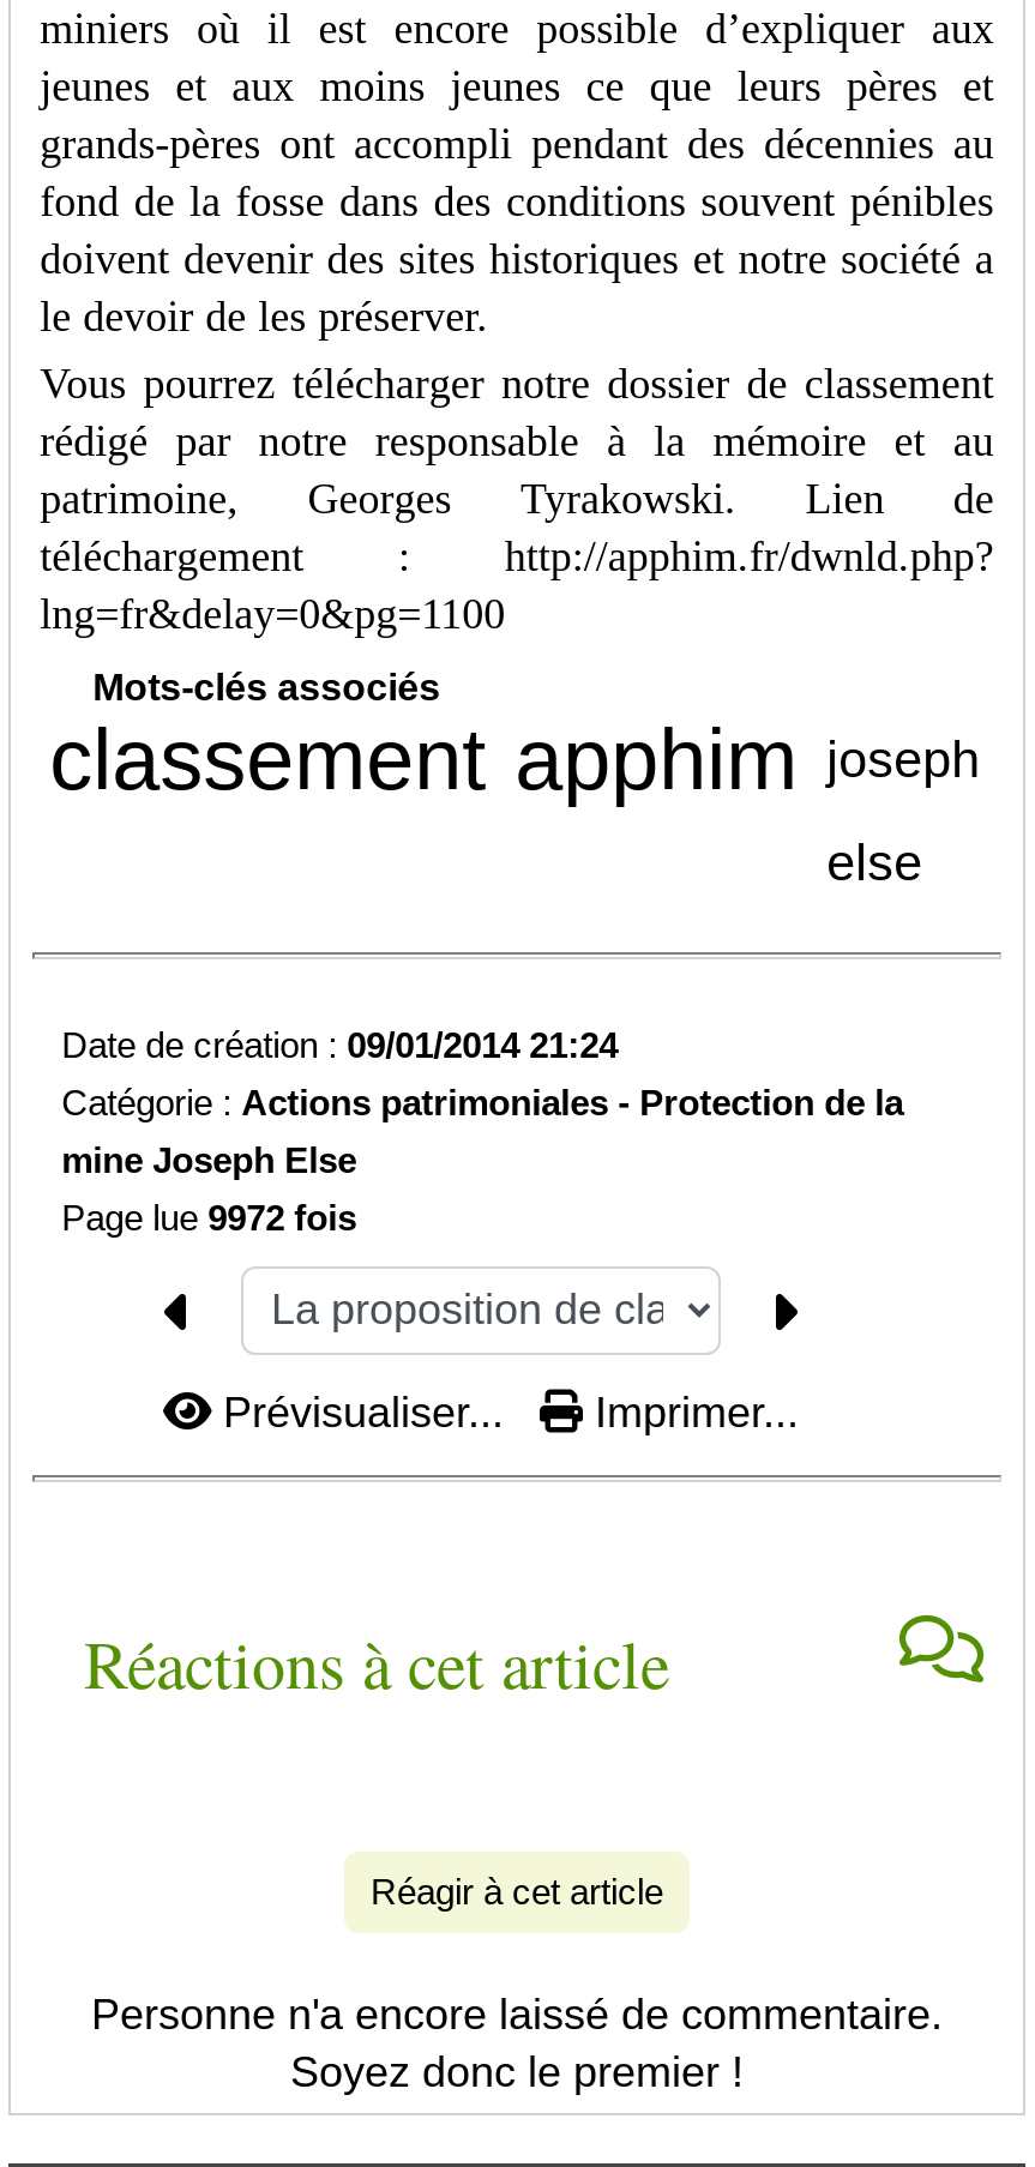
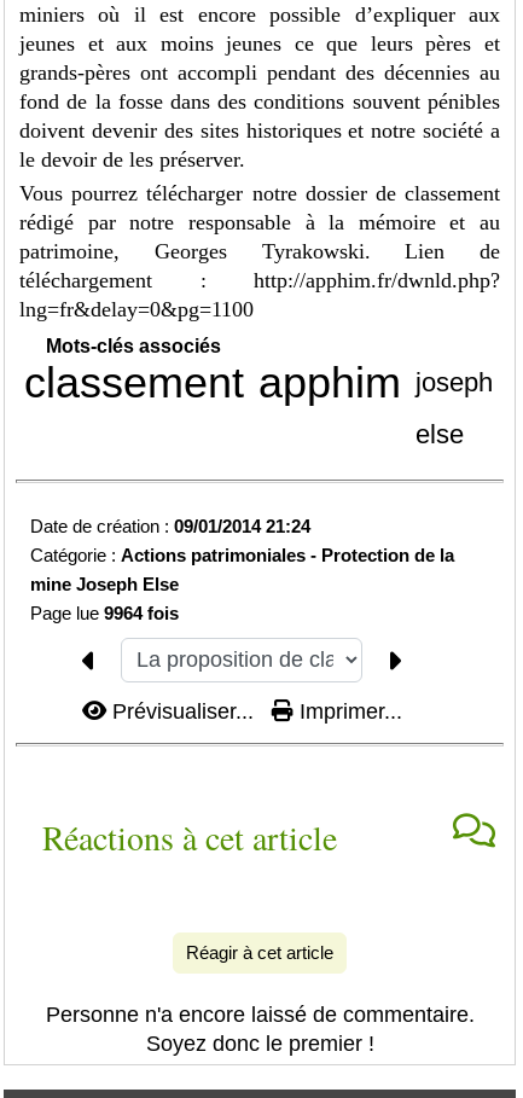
- Page lue 9972 fois
+ Page lue 9964 fois
